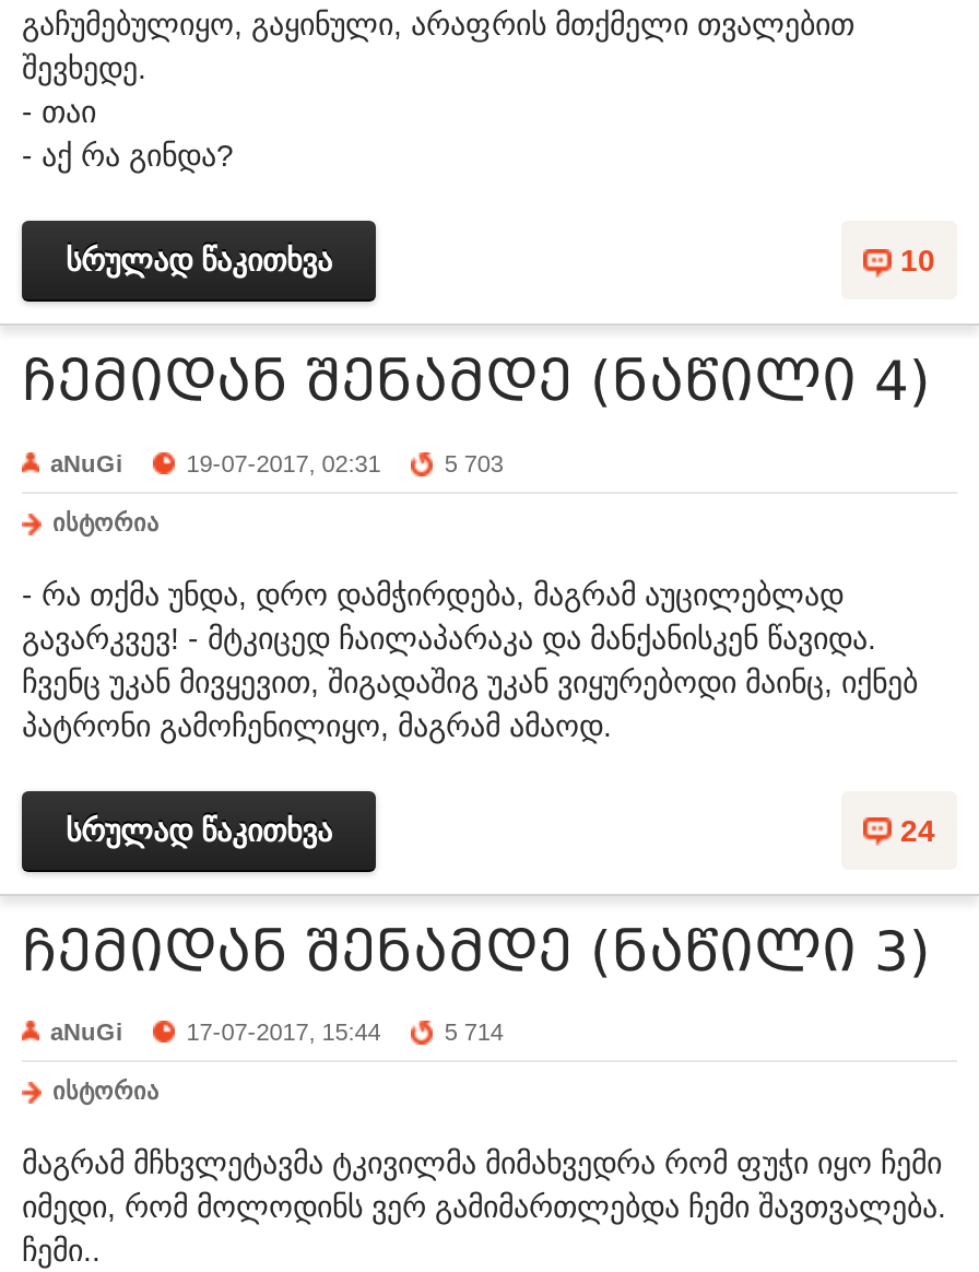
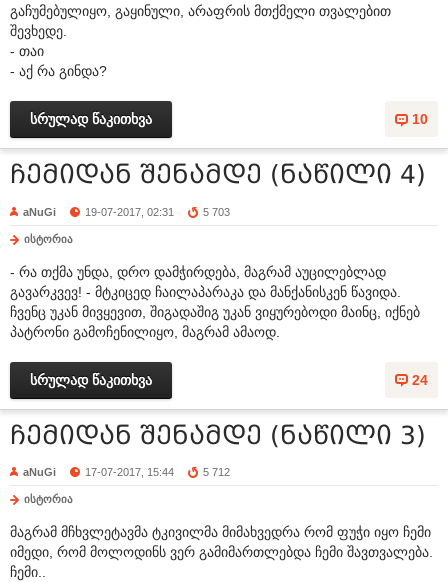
- 5 714
+ 5 712
